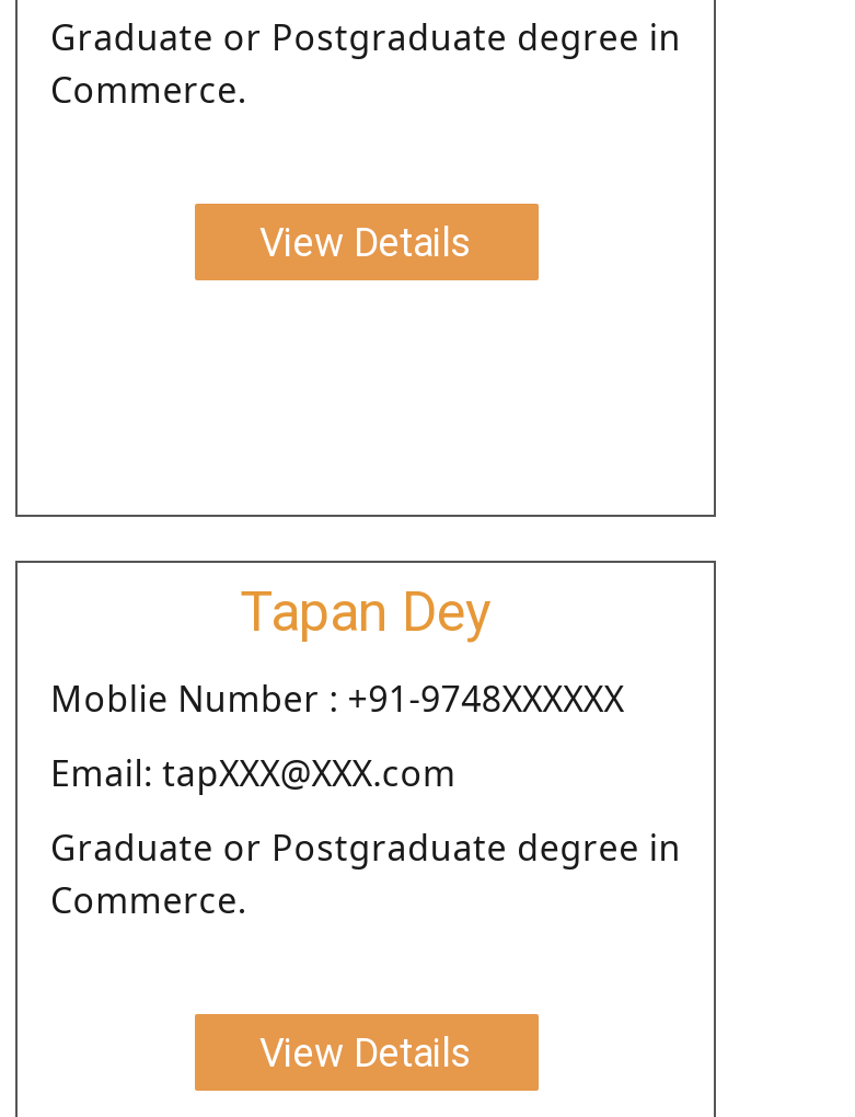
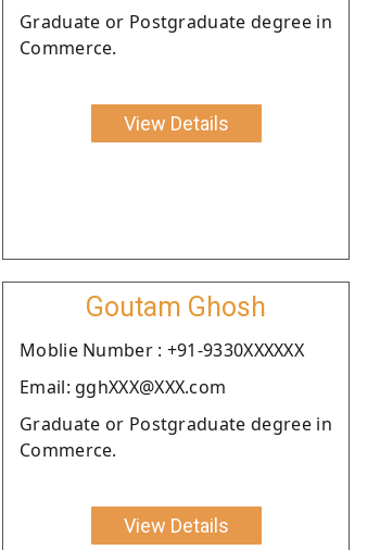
- Tapan Dey
+ Goutam Ghosh

- Moblie Number : +91-9748XXXXXX
+ Moblie Number : +91-9330XXXXXX

- Email: tapXXX@XXX.com
+ Email: gghXXX@XXX.com
